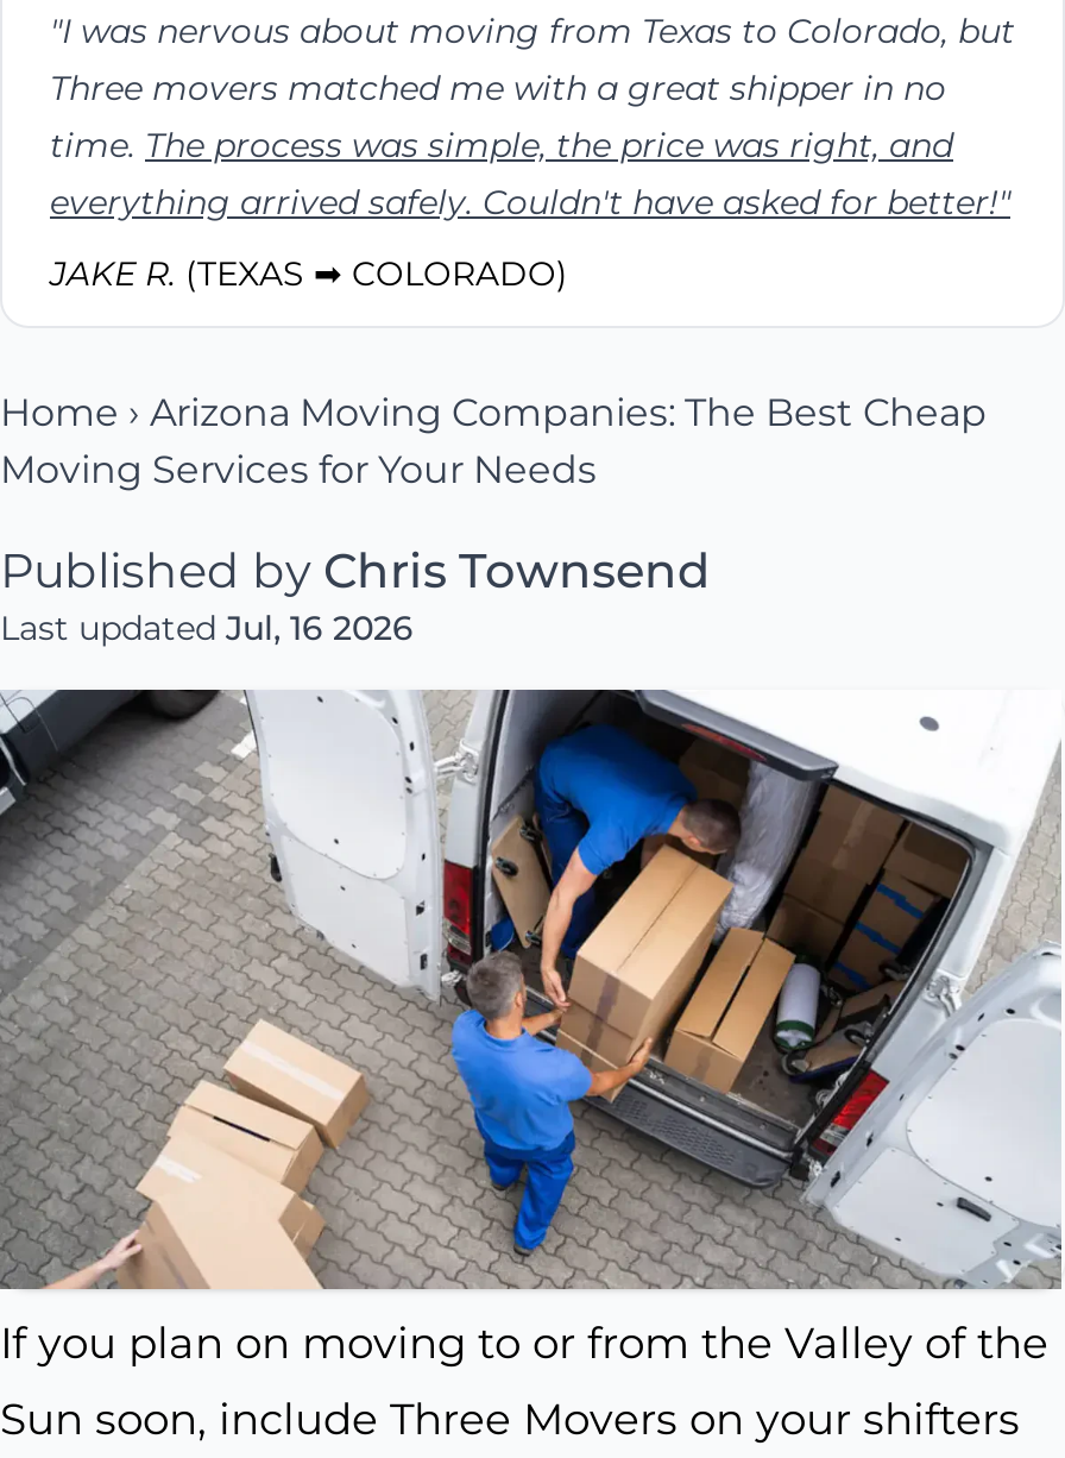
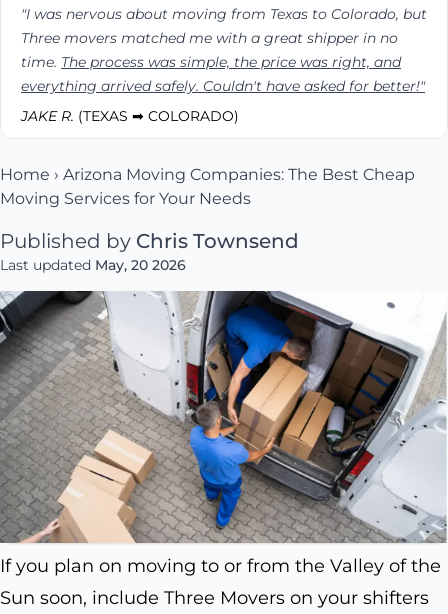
- Last updated Jul, 16 2026
+ Last updated May, 20 2026
